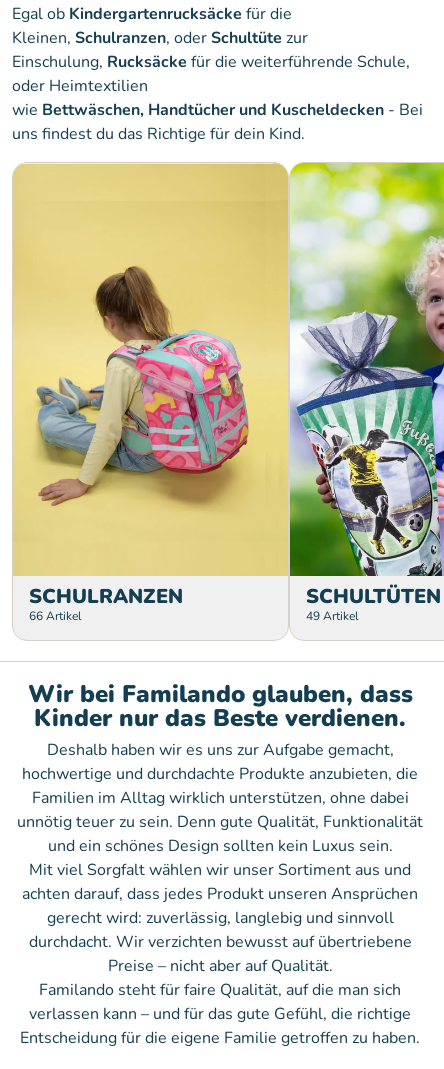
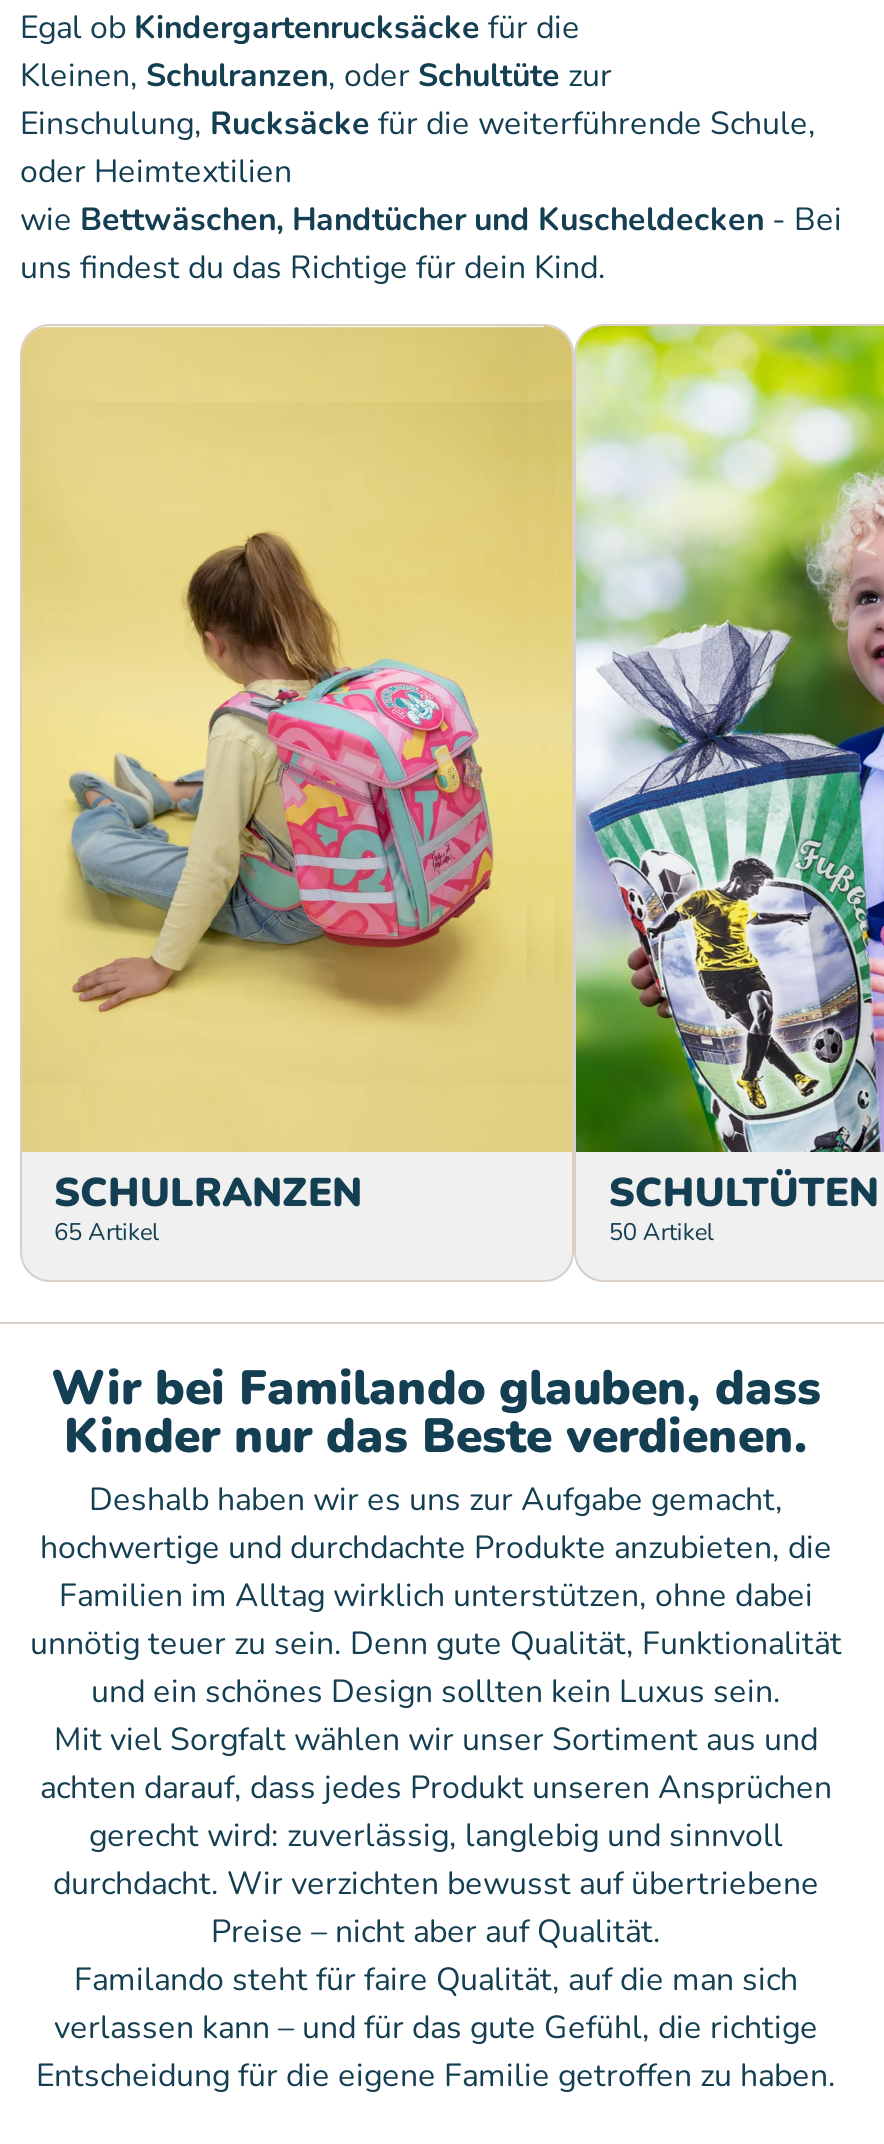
- 66 Artikel
+ 65 Artikel

- 49 Artikel
+ 50 Artikel
